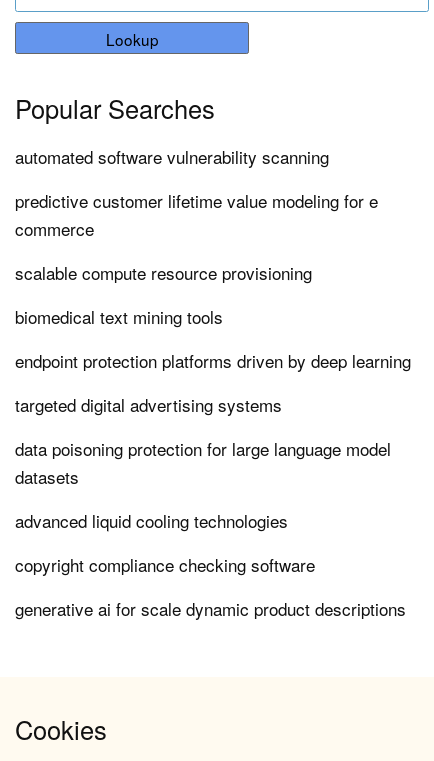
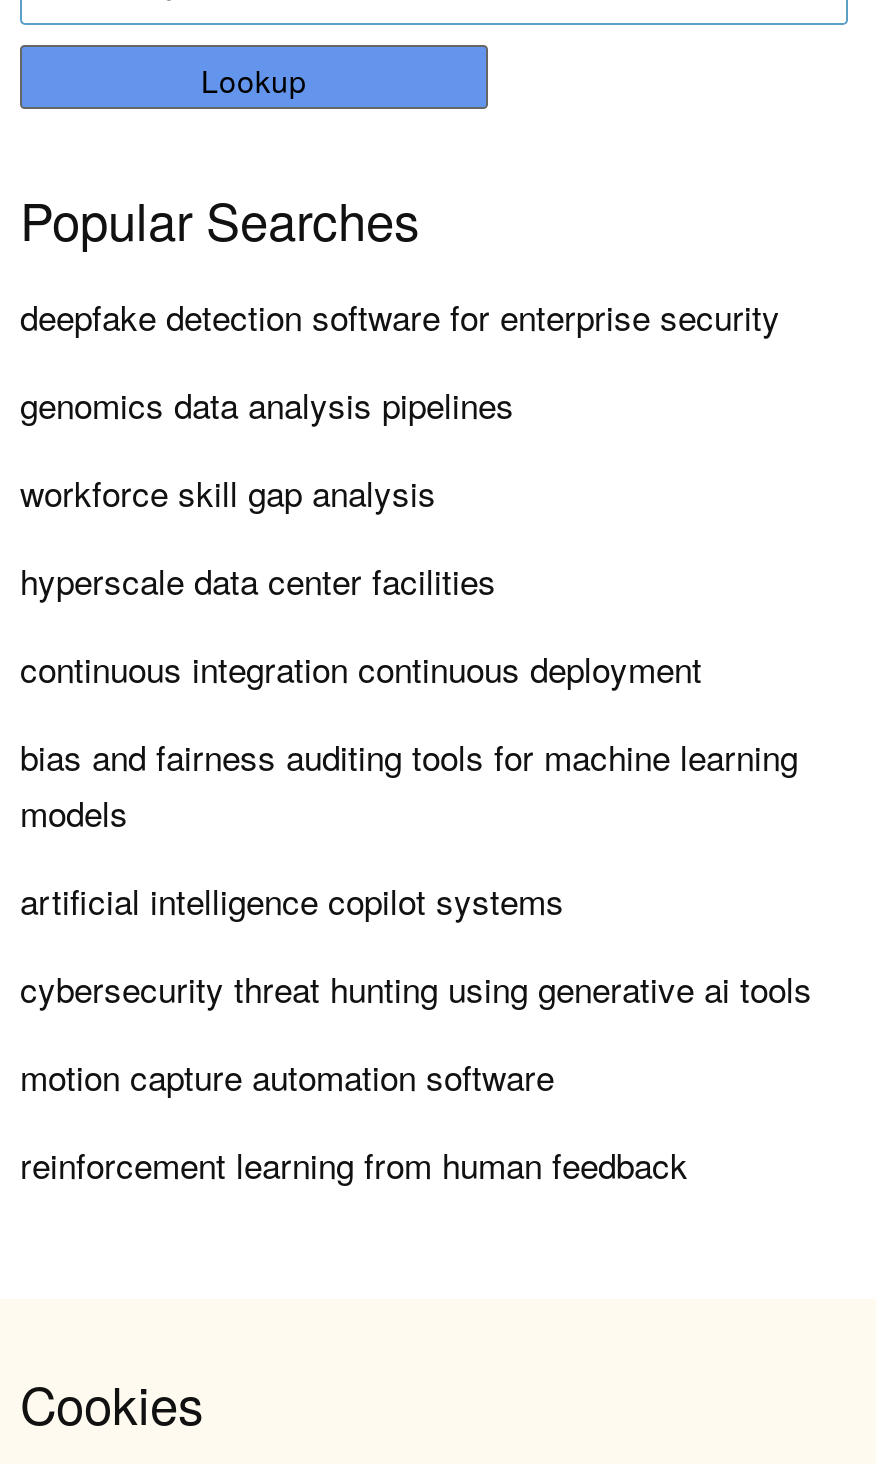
- automated software vulnerability scanning
+ deepfake detection software for enterprise security

- predictive customer lifetime value modeling for e
- commerce
+ genomics data analysis pipelines

- scalable compute resource provisioning
+ workforce skill gap analysis

- biomedical text mining tools
+ hyperscale data center facilities

- endpoint protection platforms driven by deep learning
+ continuous integration continuous deployment

- targeted digital advertising systems
+ bias and fairness auditing tools for machine learning
+ models

- data poisoning protection for large language model
- datasets
+ artificial intelligence copilot systems

- advanced liquid cooling technologies
+ cybersecurity threat hunting using generative ai tools

- copyright compliance checking software
+ motion capture automation software

- generative ai for scale dynamic product descriptions
+ reinforcement learning from human feedback
